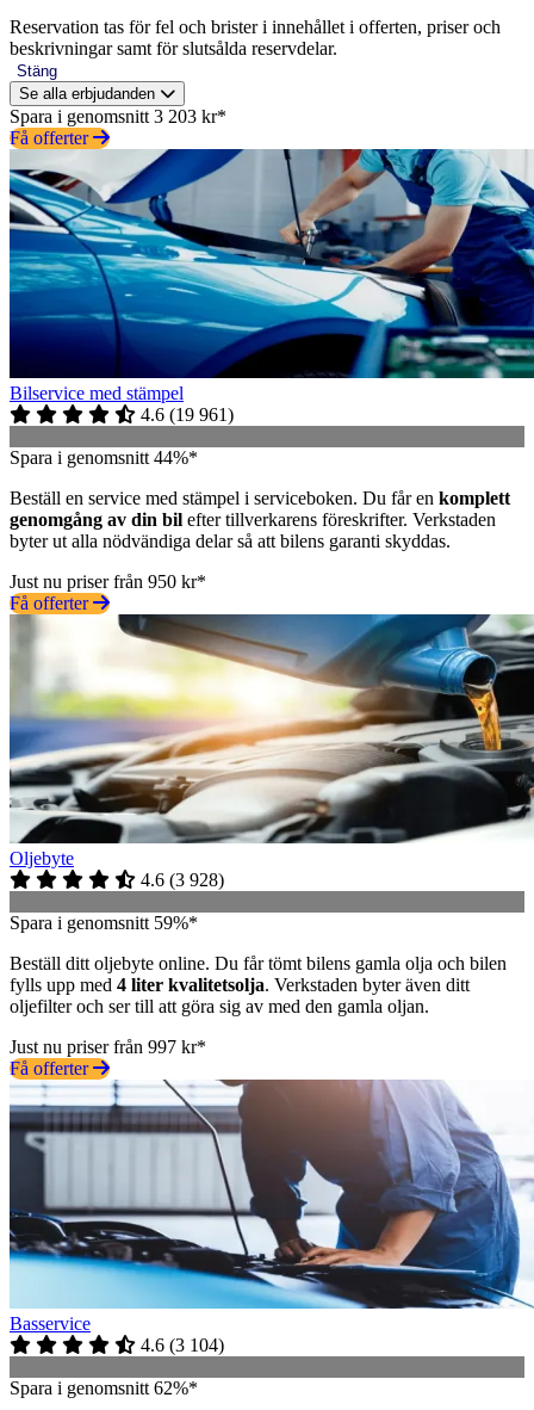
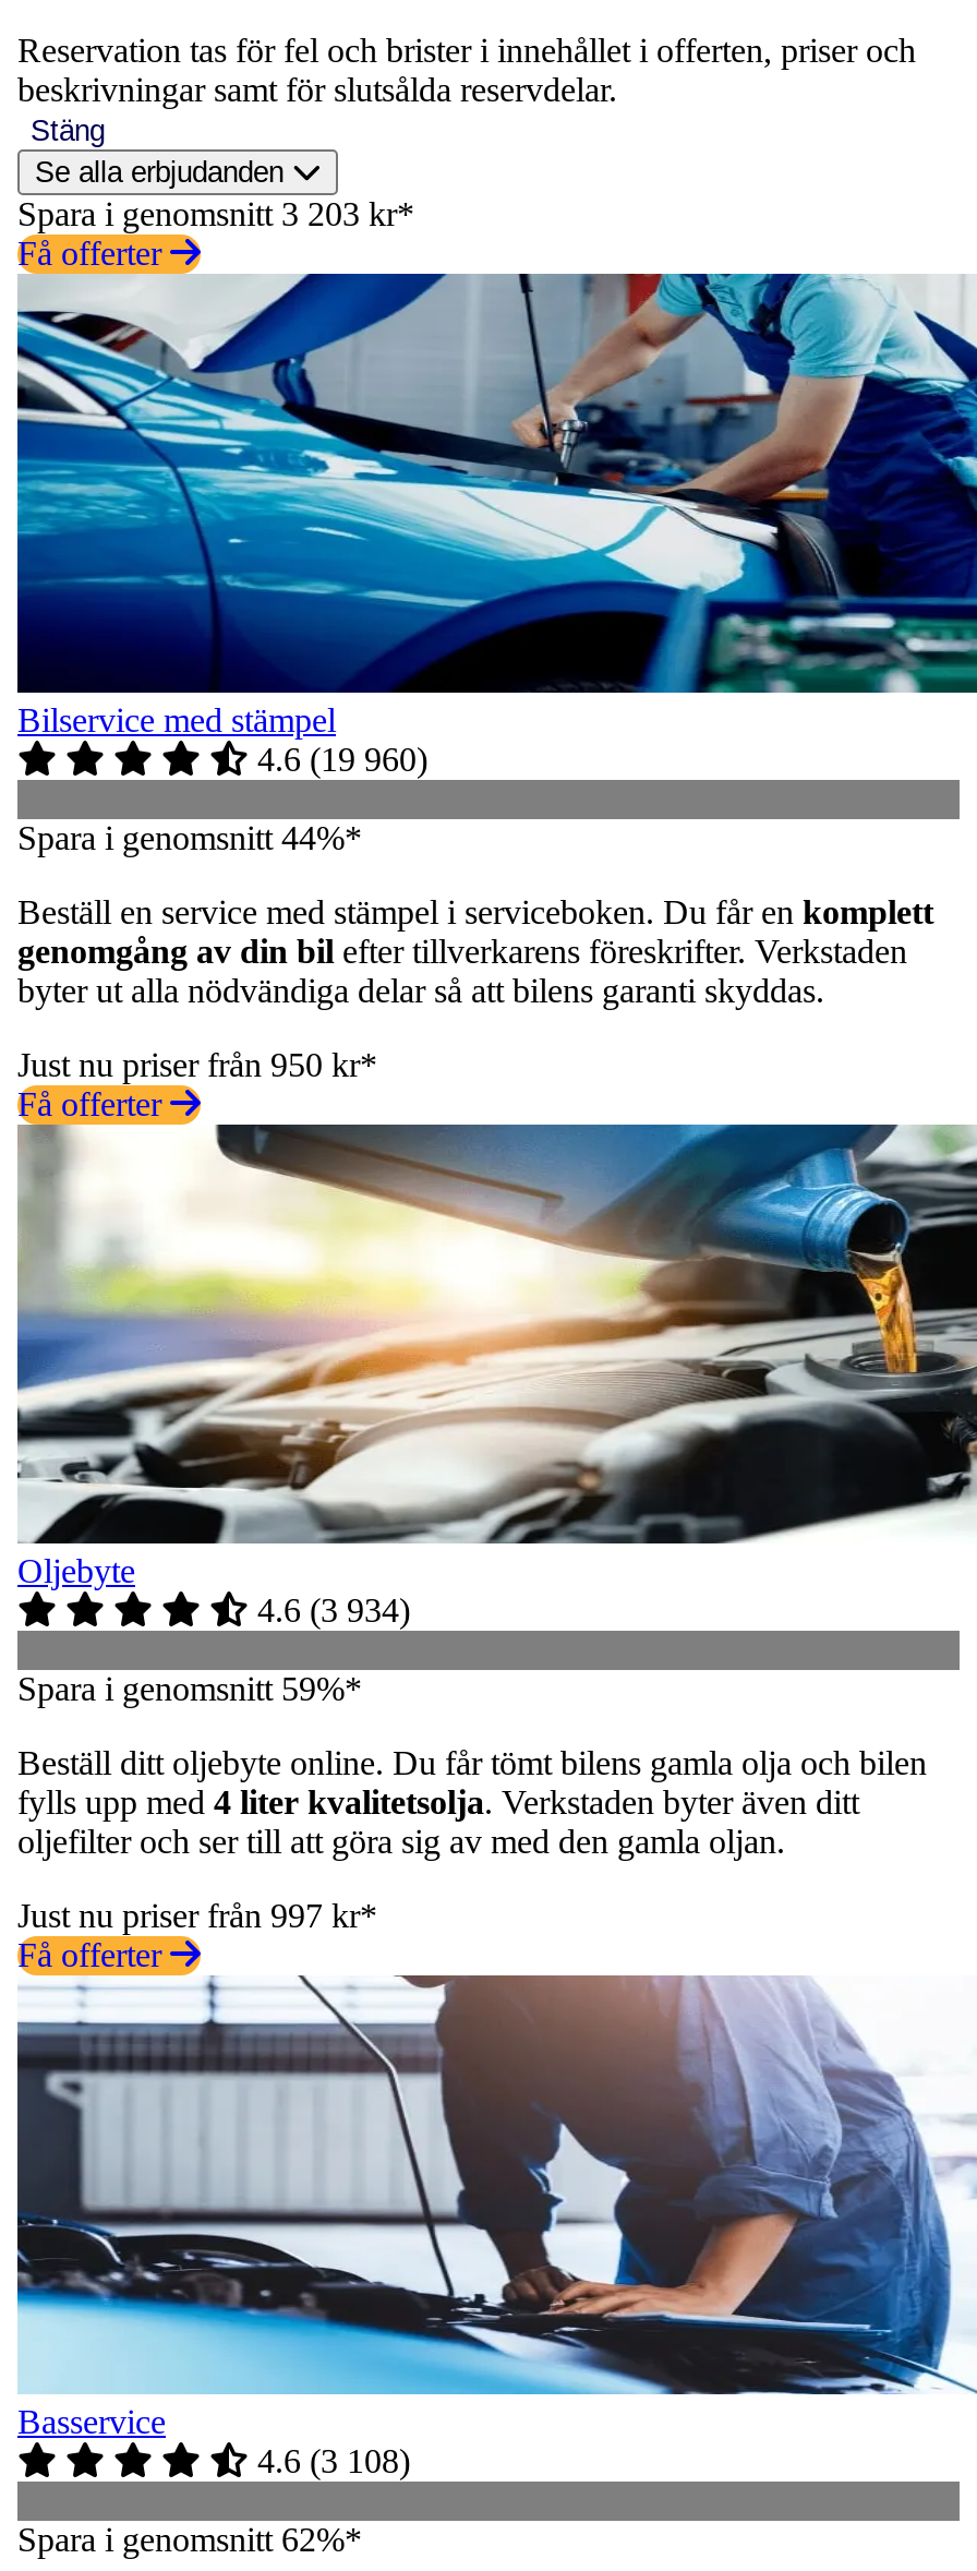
- 4.6 (19 961)
+ 4.6 (19 960)

- 4.6 (3 928)
+ 4.6 (3 934)

- 4.6 (3 104)
+ 4.6 (3 108)
